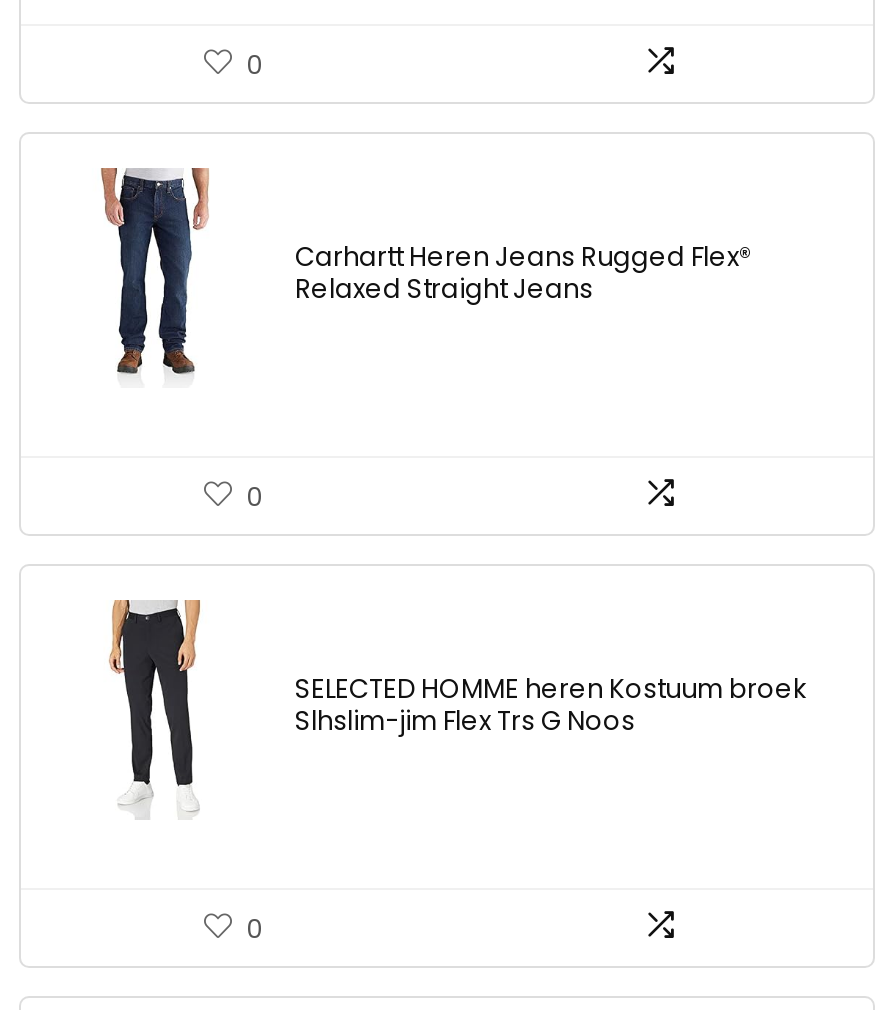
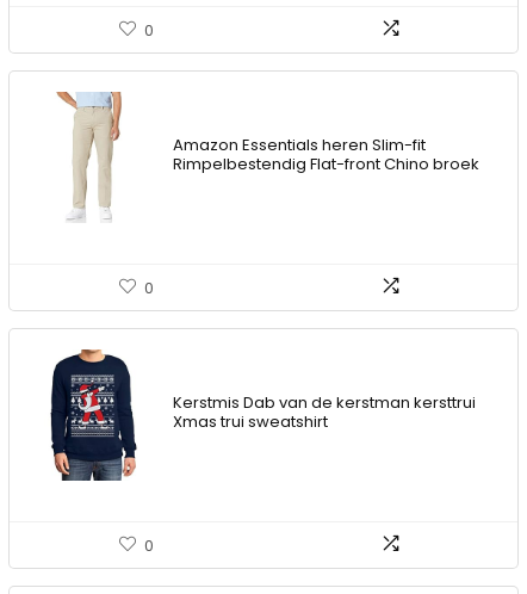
- [image]
+ [image]

- Carhartt Heren Jeans Rugged Flex®
- Relaxed Straight Jeans
+ Amazon Essentials heren Slim-fit
+ Rimpelbestendig Flat-front Chino broek

- [image]
- SELECTED HOMME heren Kostuum broek
- Slhslim-jim Flex Trs G Noos
+ [image]
+ Kerstmis Dab van de kerstman kersttrui
+ Xmas trui sweatshirt
